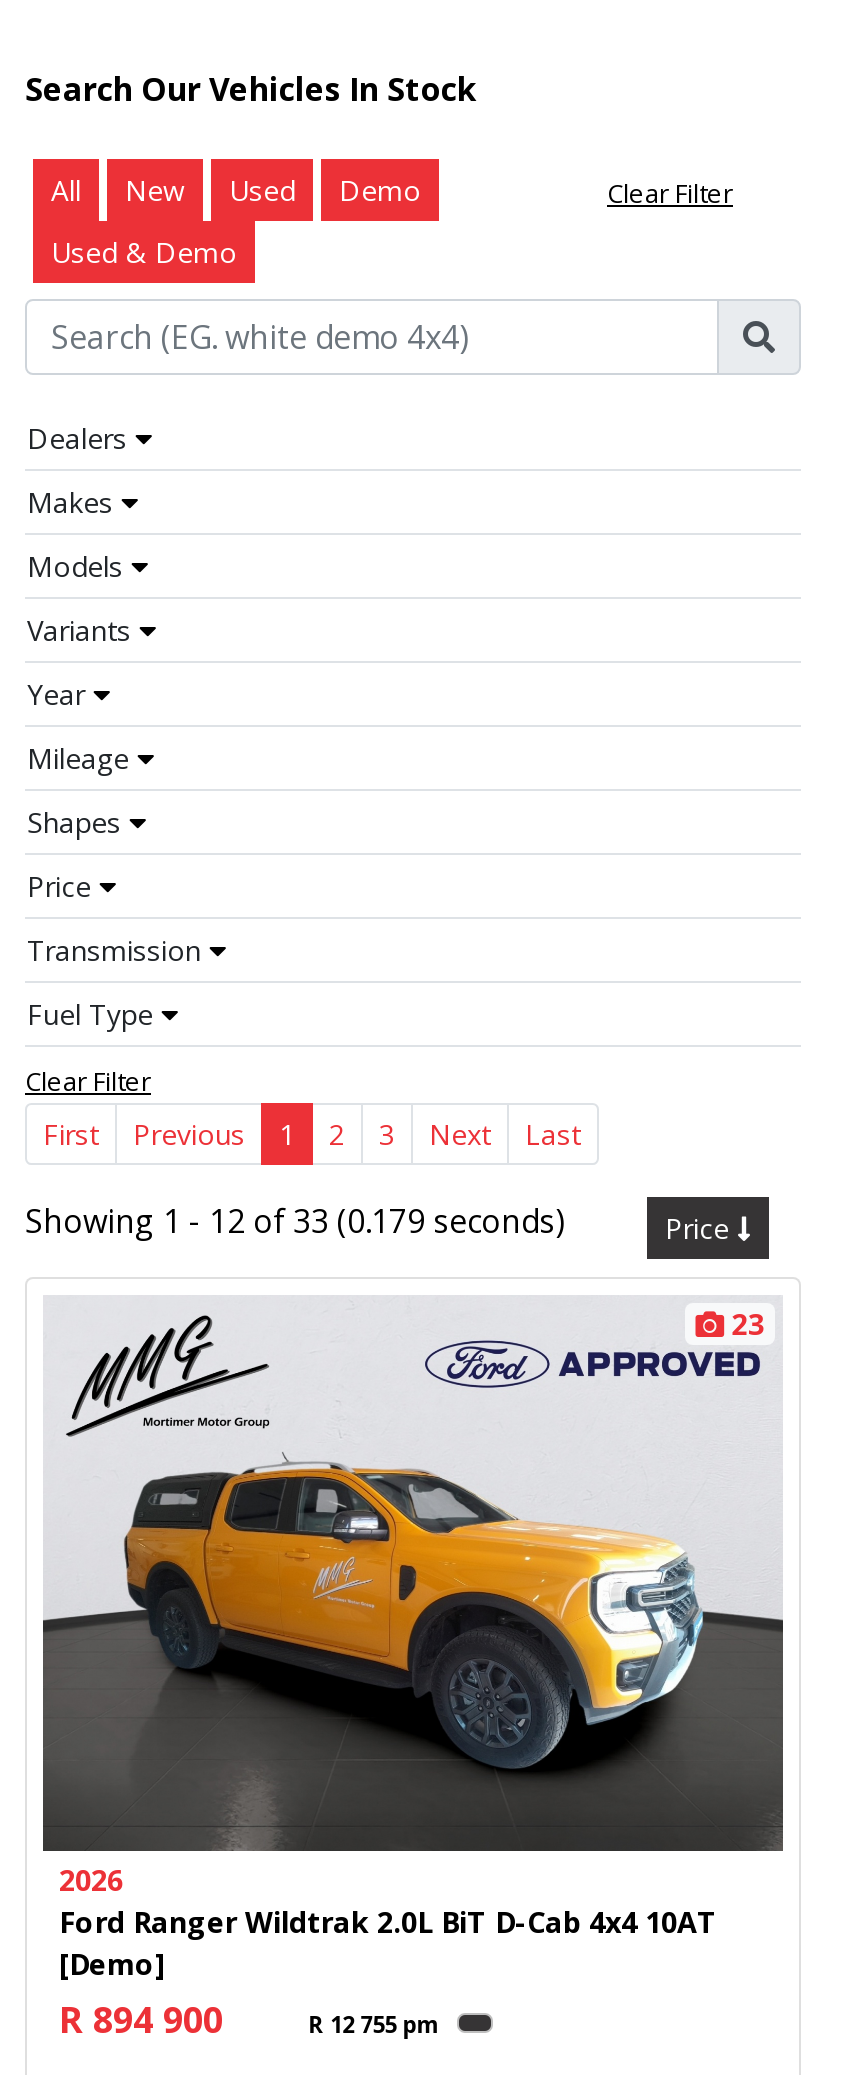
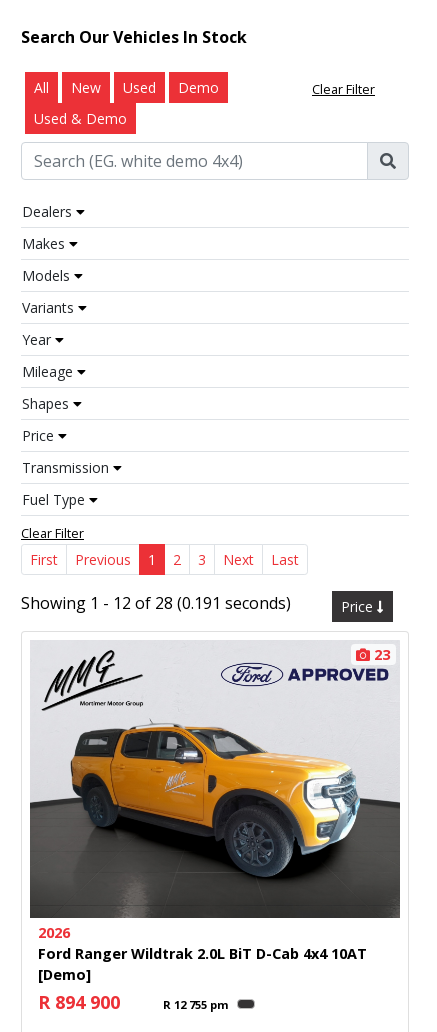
- Showing 1 - 12 of 33 (0.179 seconds)
+ Showing 1 - 12 of 28 (0.191 seconds)
